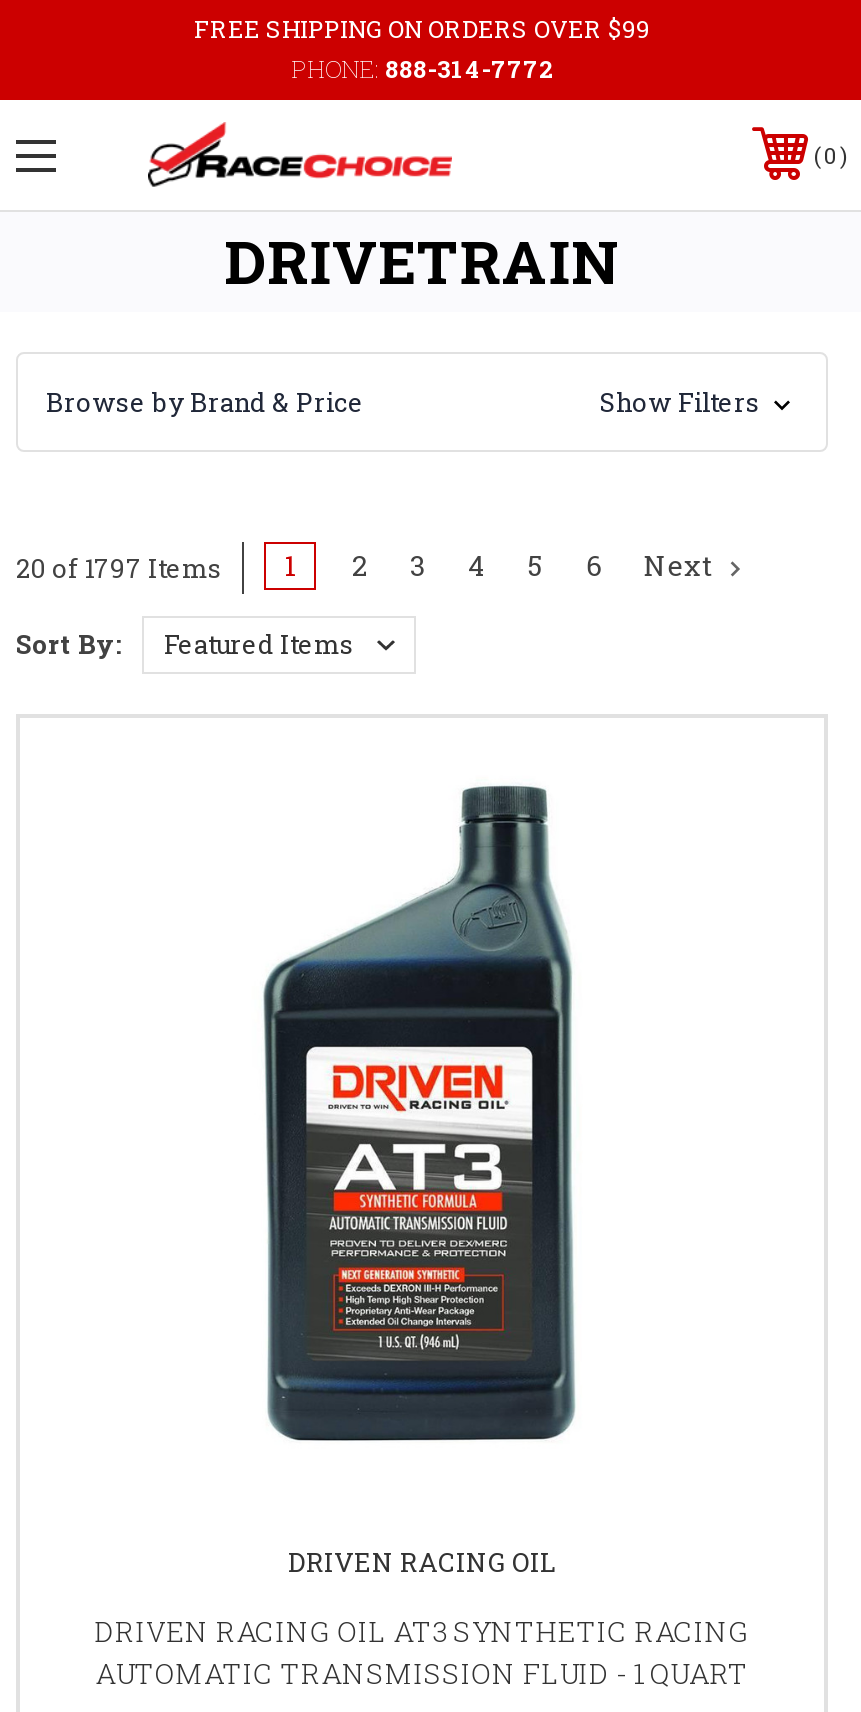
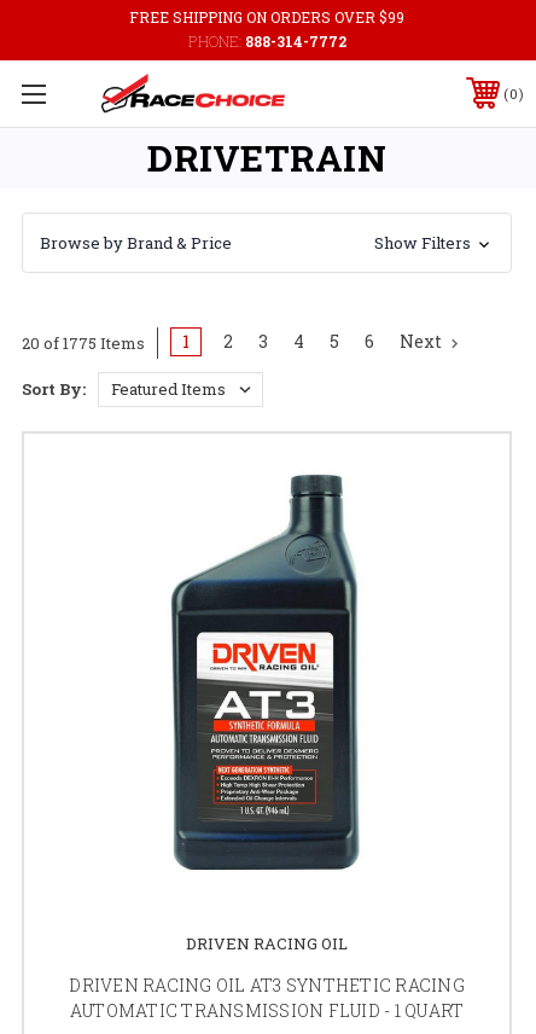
- 20 of 1797 Items 1 2 3 4 5 6 Next
+ 20 of 1775 Items 1 2 3 4 5 6 Next
